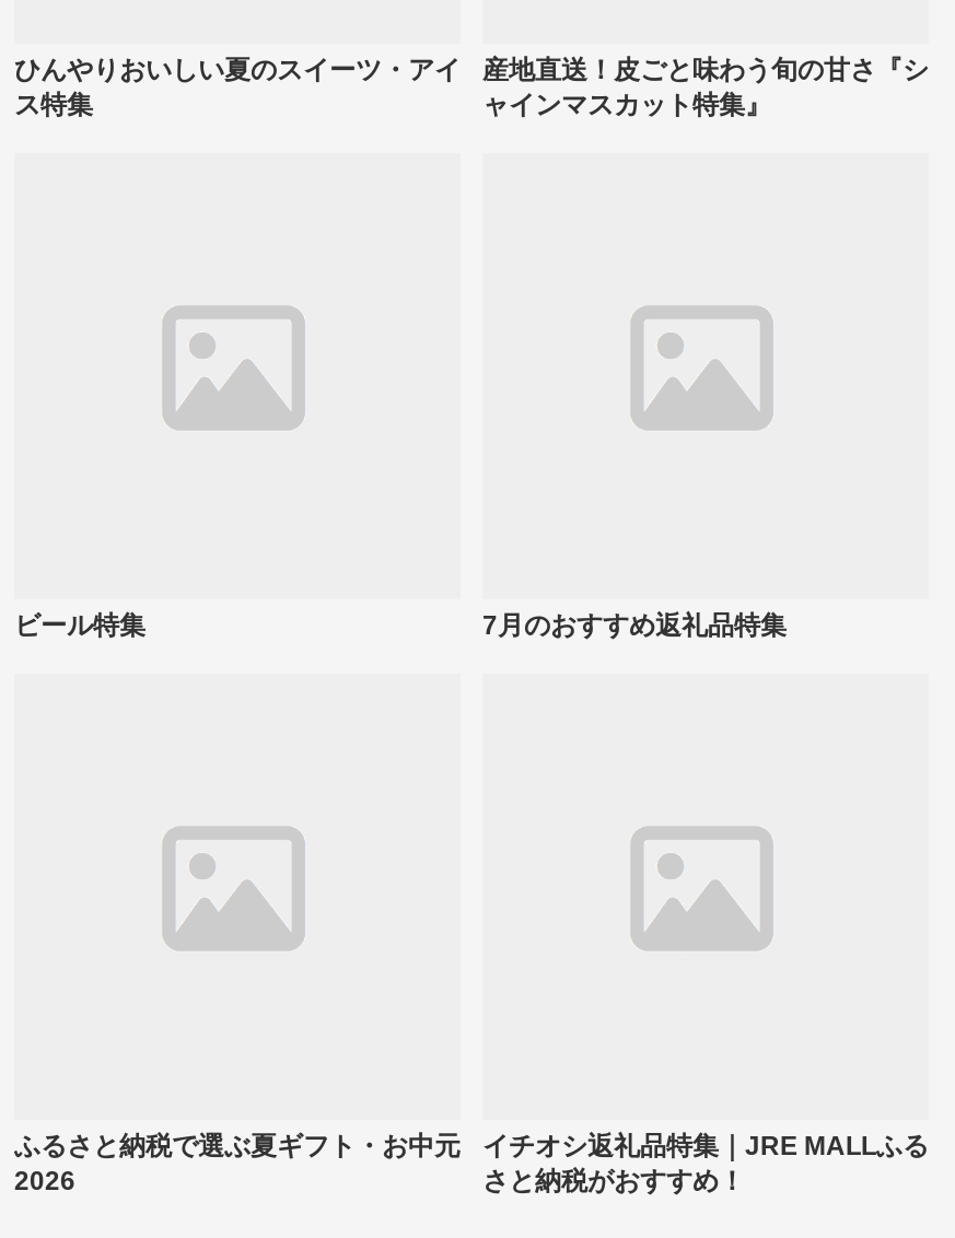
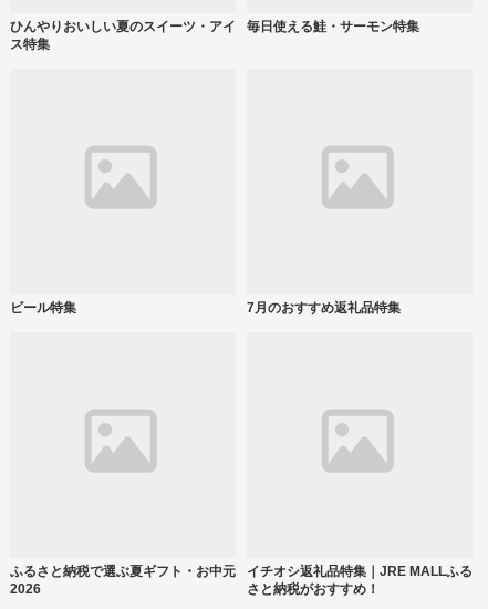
- 産地直送！皮ごと味わう旬の甘さ『シ
- ャインマスカット特集』
+ 毎日使える鮭・サーモン特集
